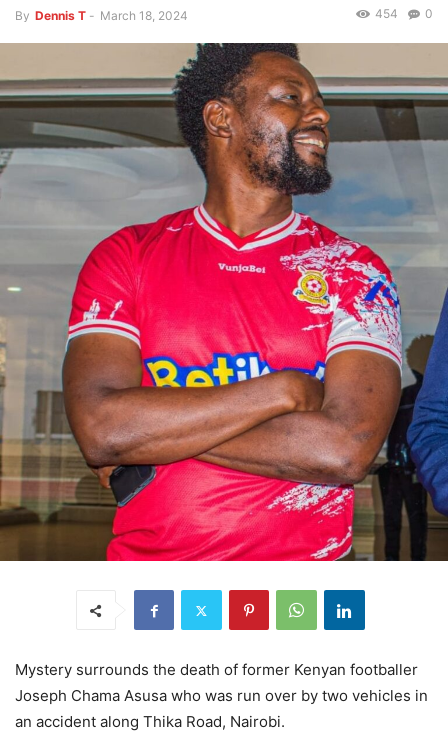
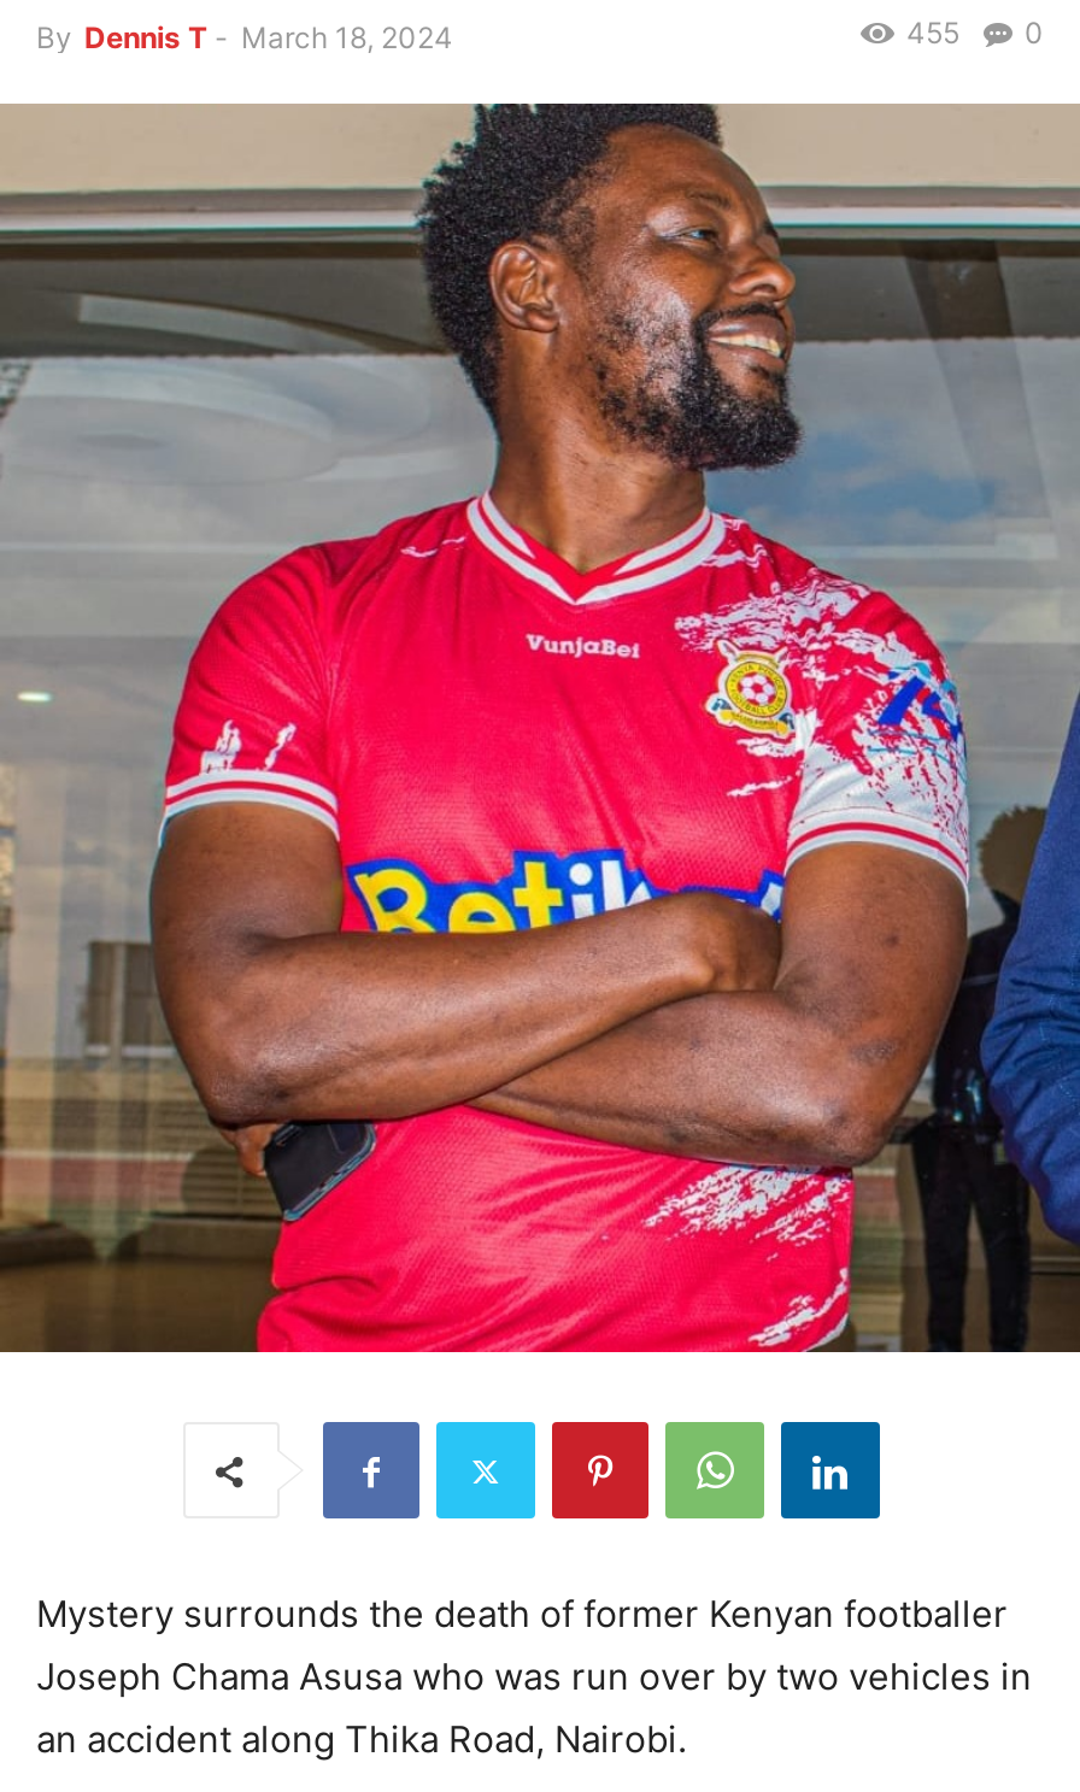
- 454 0
+ 455 0
